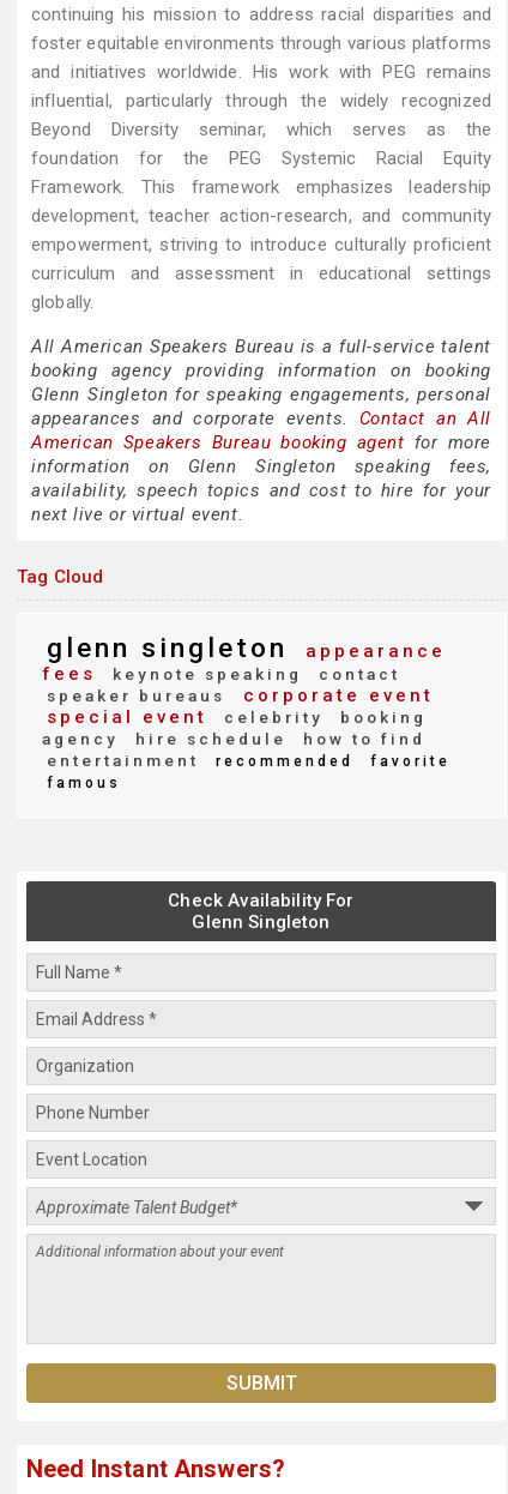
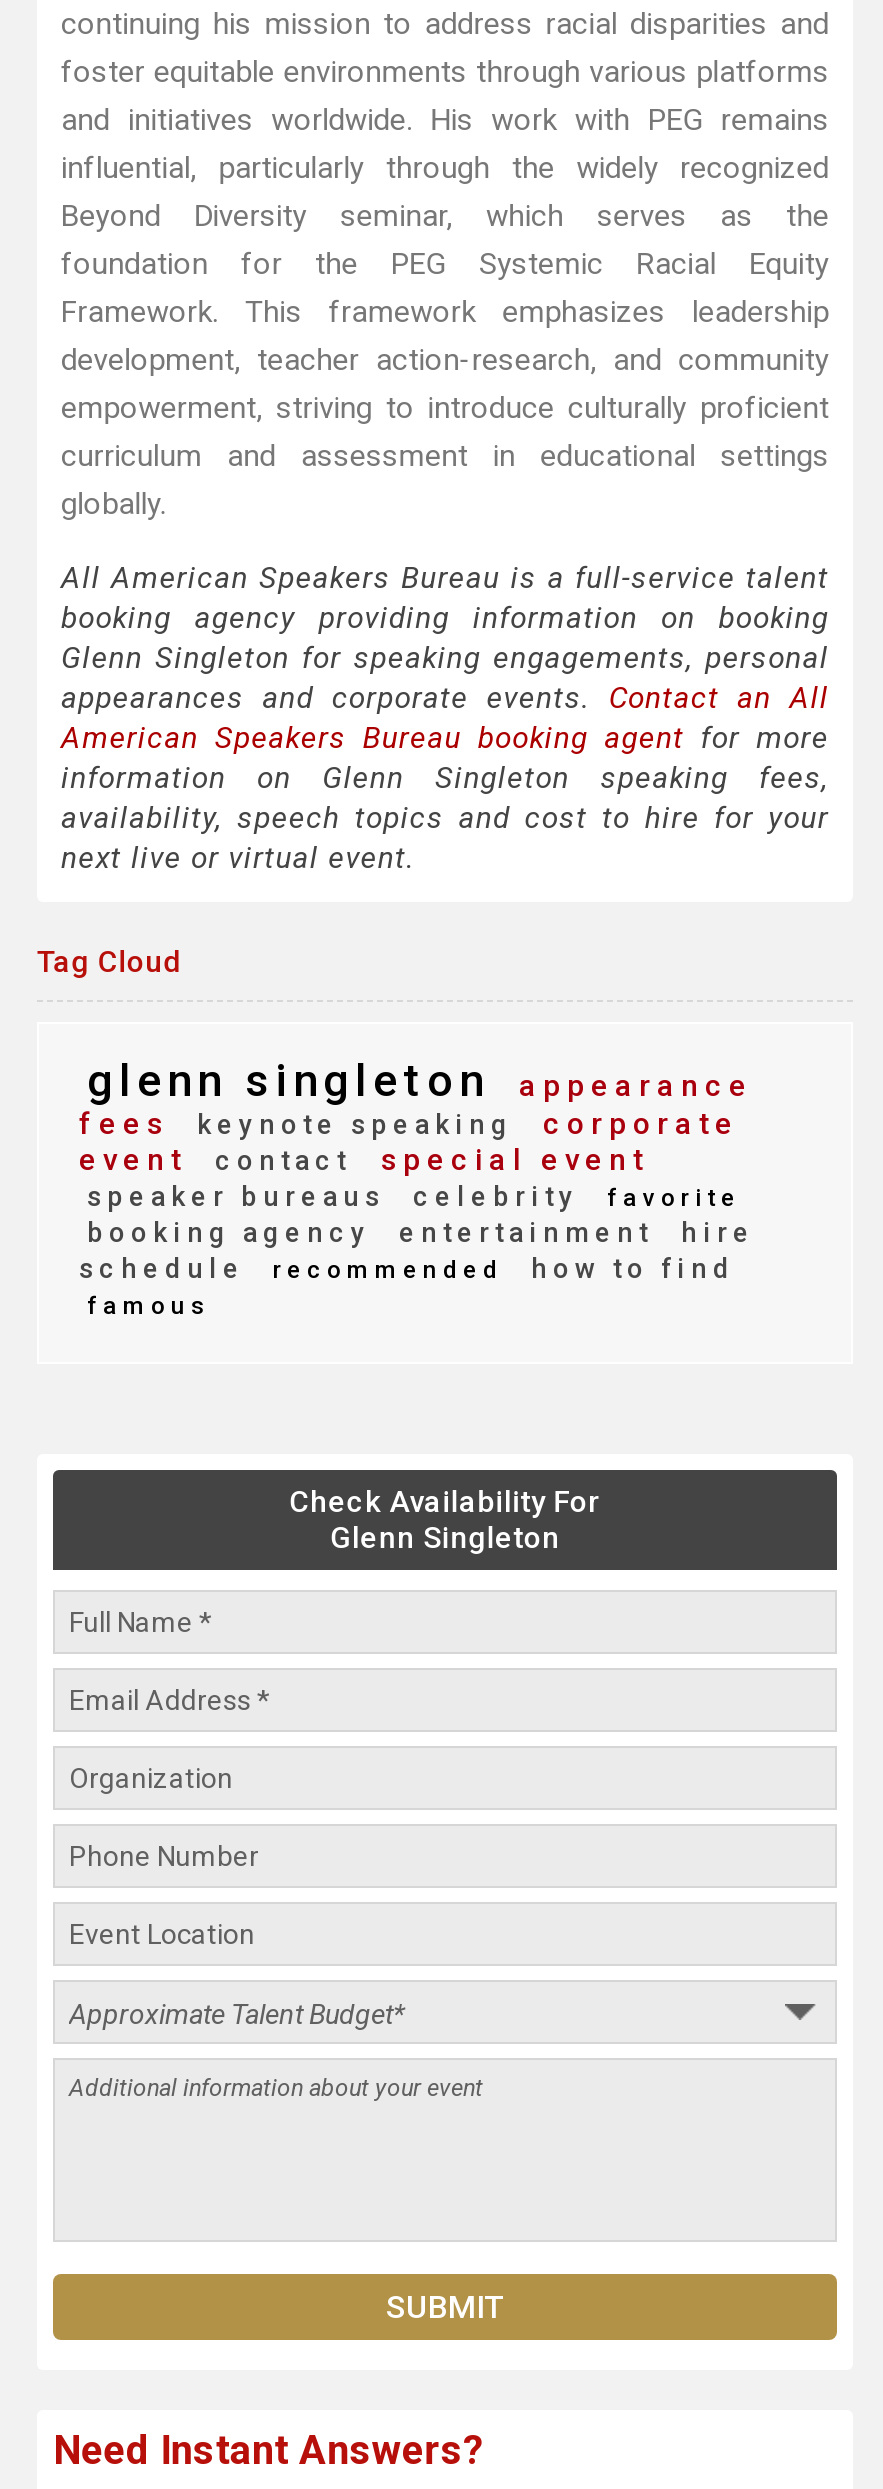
- fees keynote speaking contact
- speaker bureaus corporate event
- special event celebrity booking
- agency hire schedule how to find
- entertainment recommended favorite
+ fees keynote speaking corporate
+ event contact special event
+ speaker bureaus celebrity favorite
+ booking agency entertainment hire
+ schedule recommended how to find
